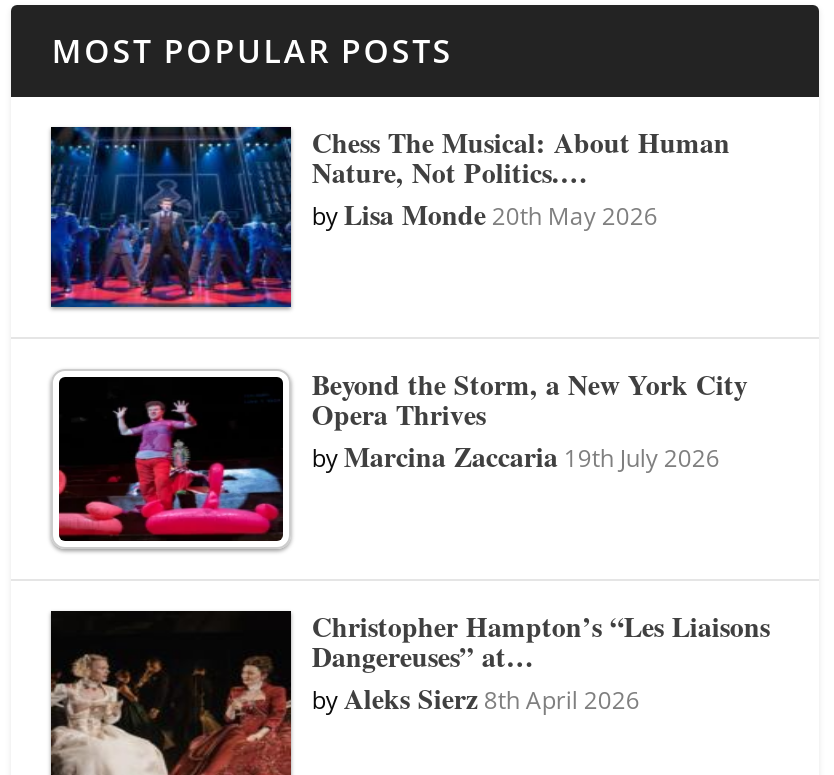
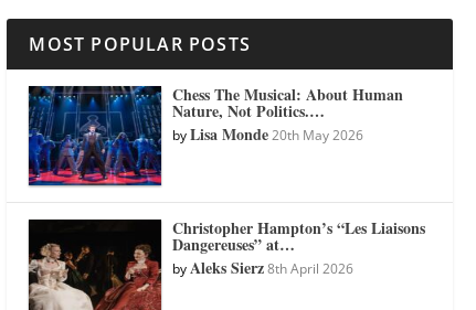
- [image]
- Beyond the Storm, a New York City
- Opera Thrives
- byMarcina Zaccaria 19th July 2026
